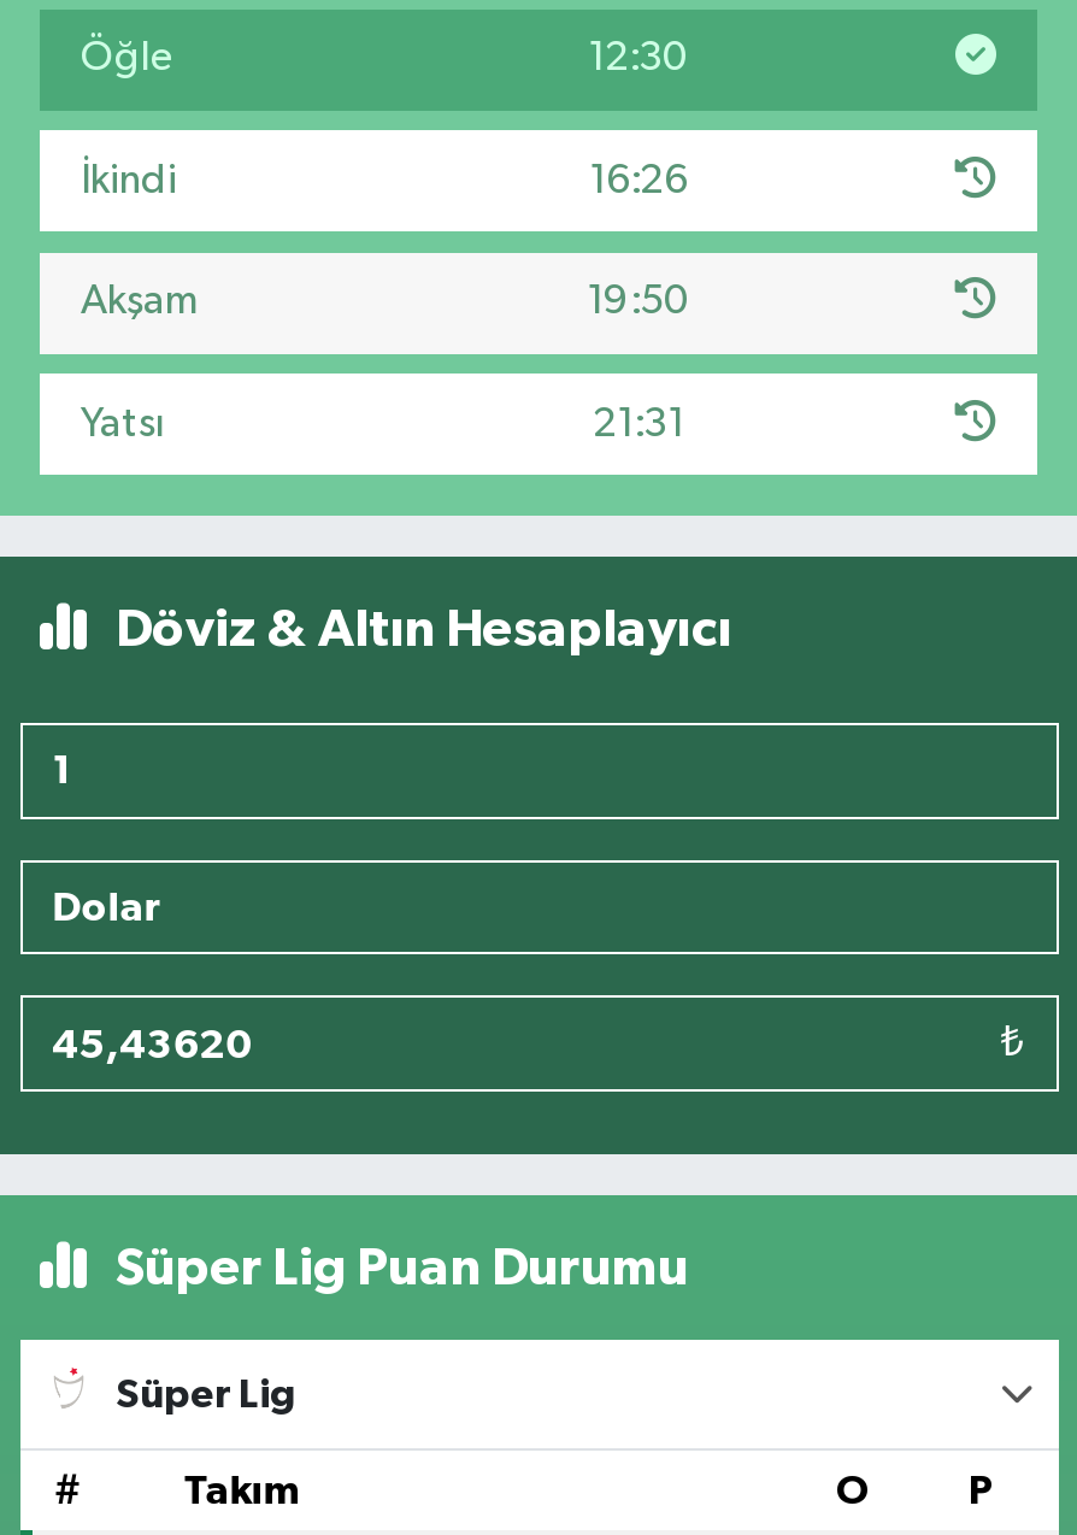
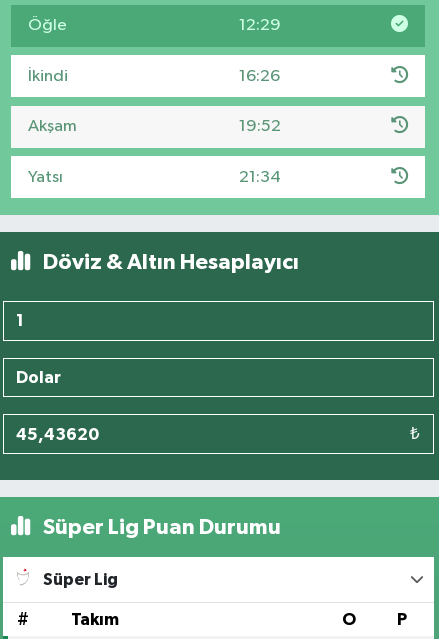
- 12:30
+ 12:29

- 19:50
+ 19:52

- 21:31
+ 21:34
